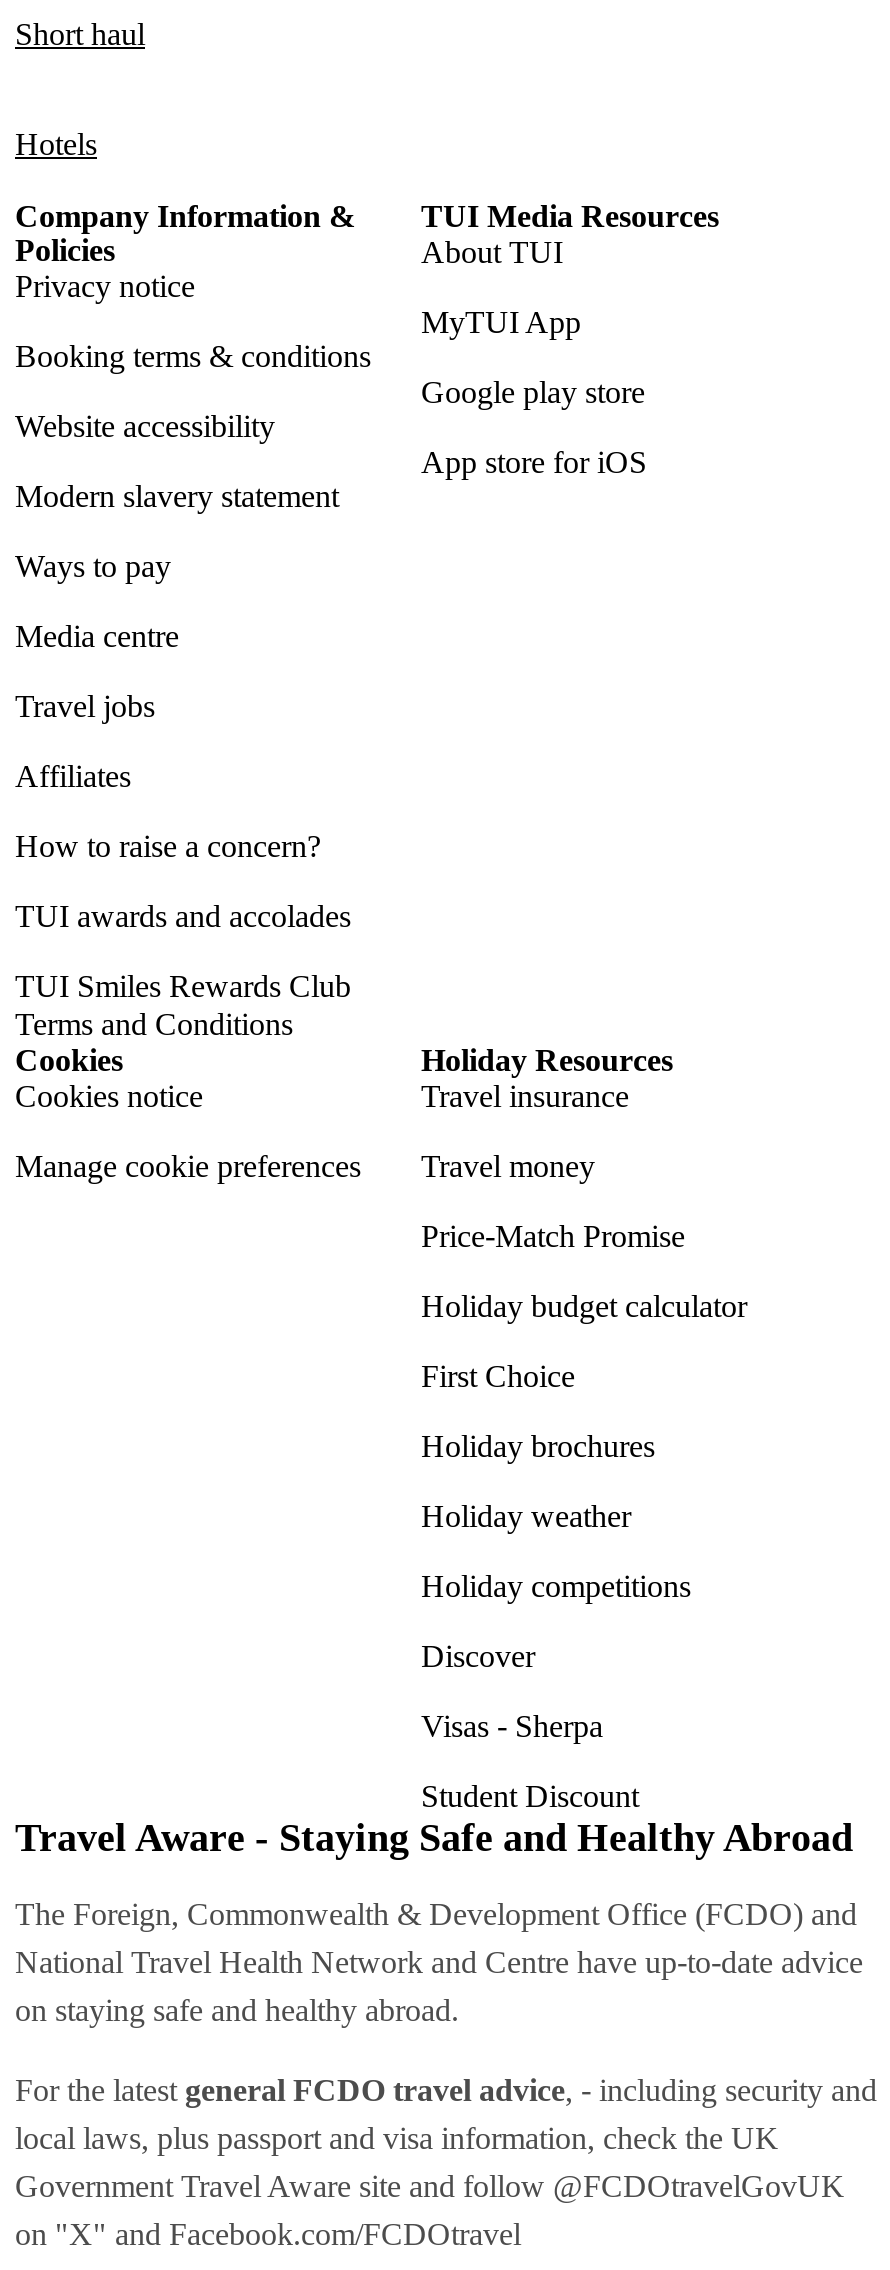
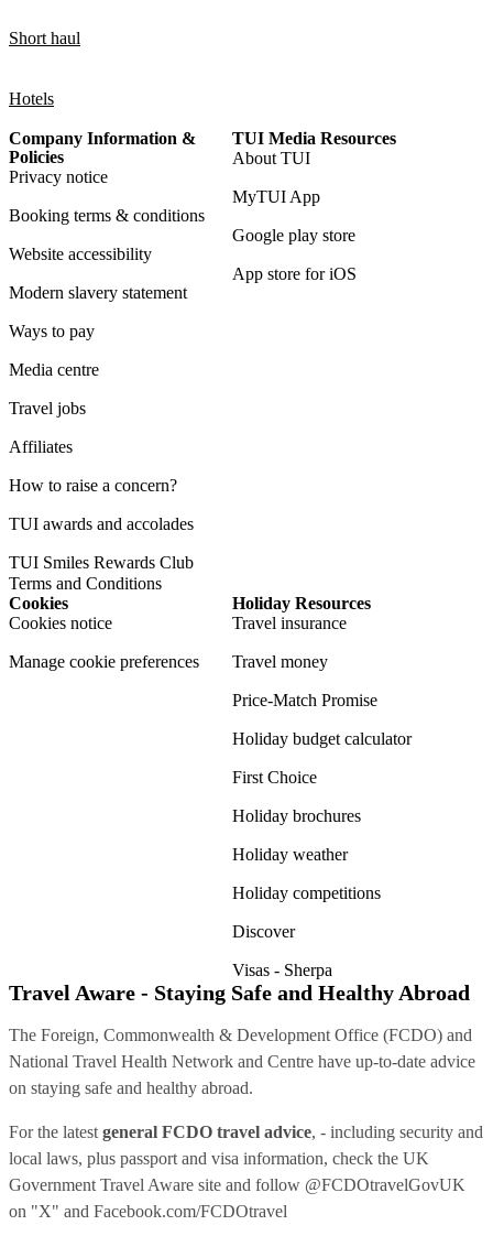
- Student Discount
